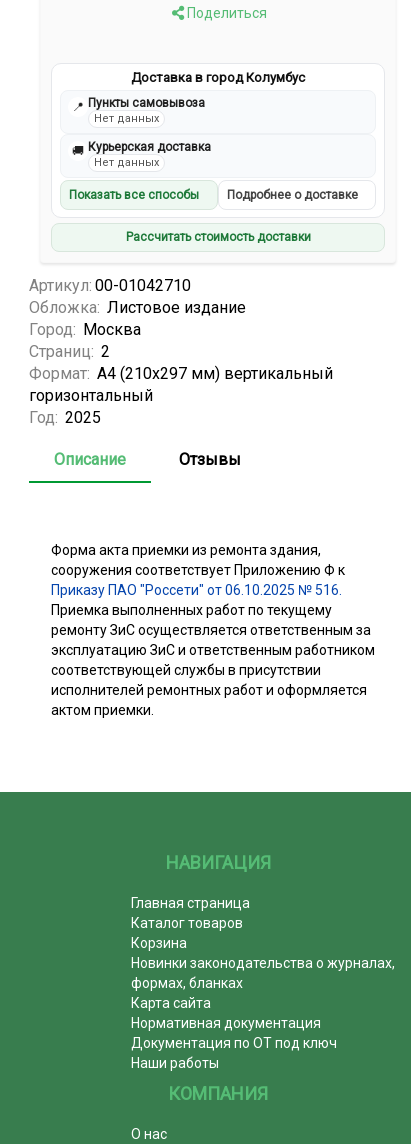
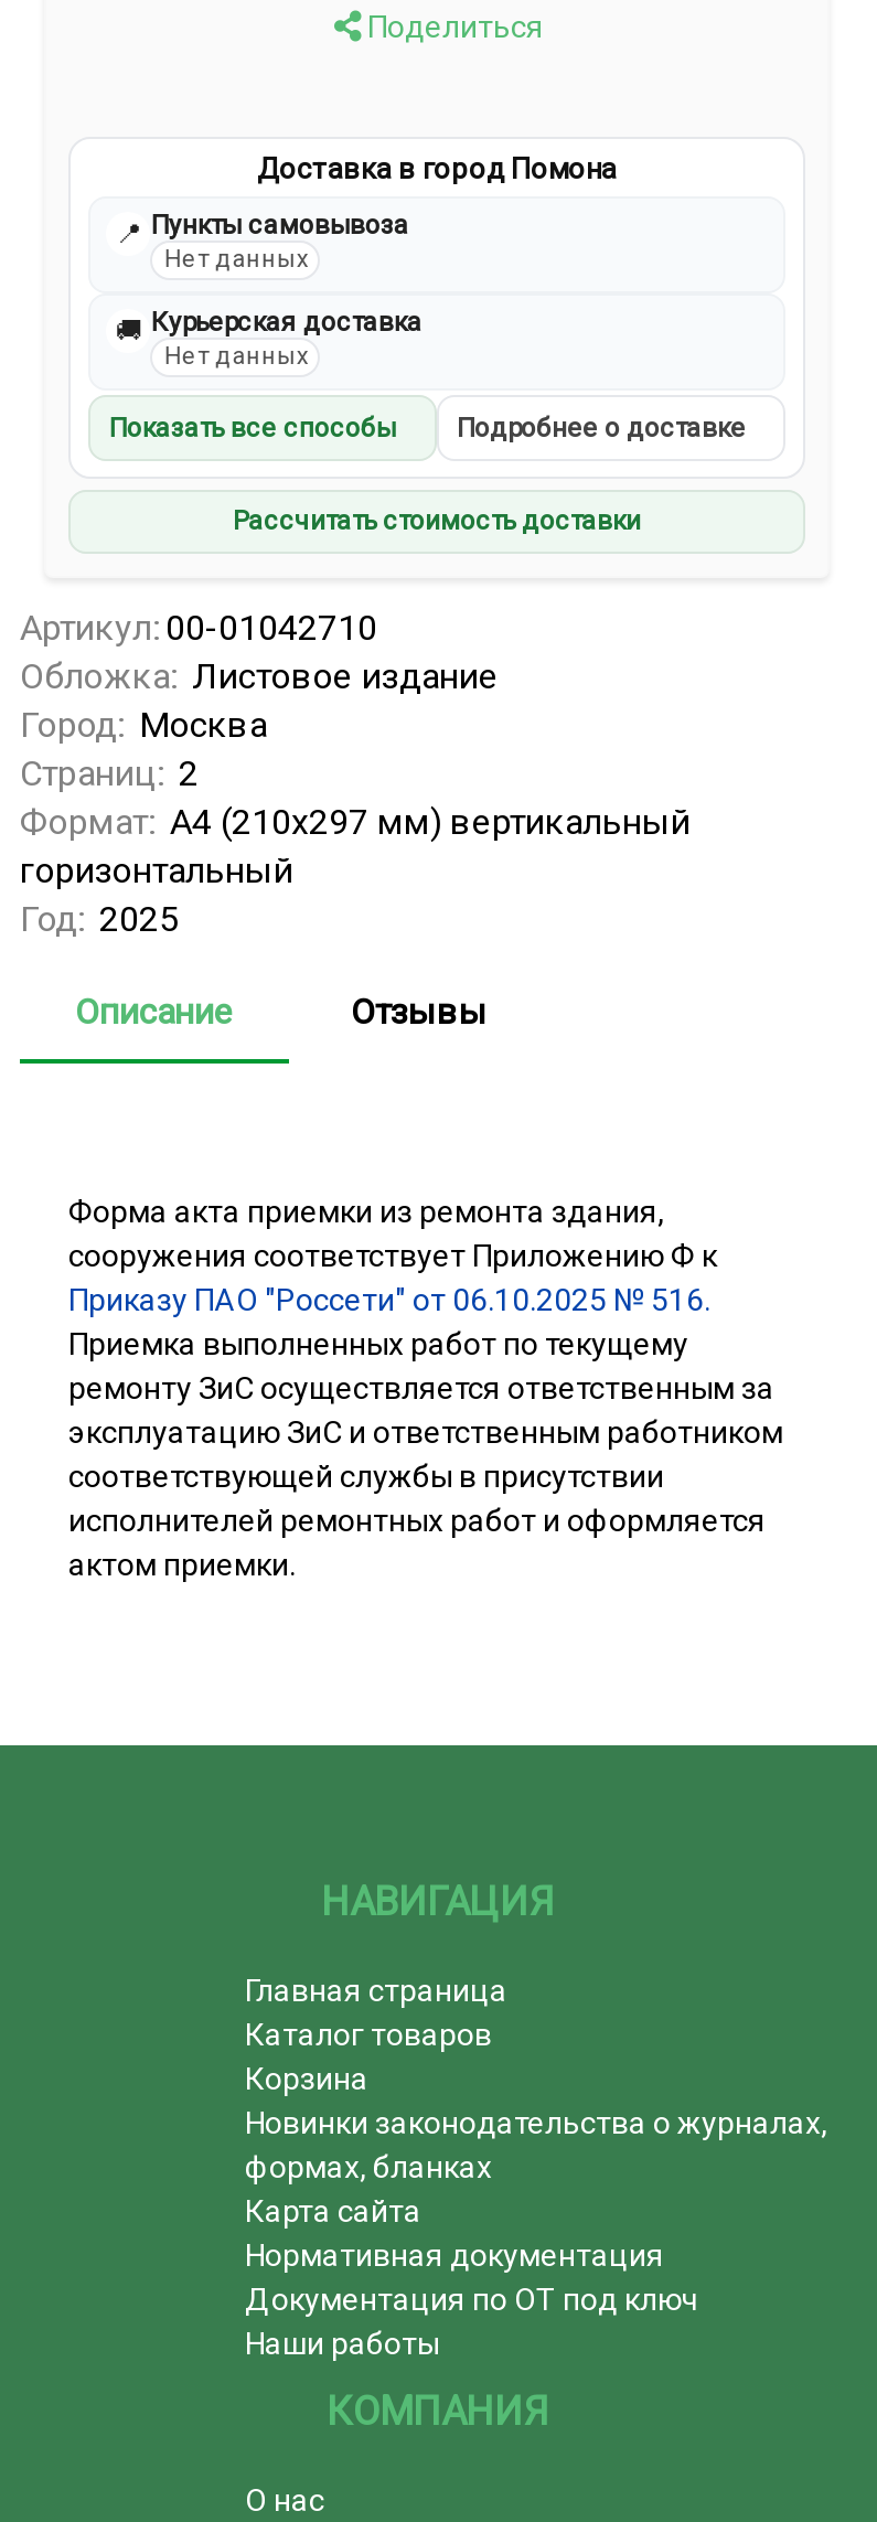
- Доставка в город Колумбус
+ Доставка в город Помона
